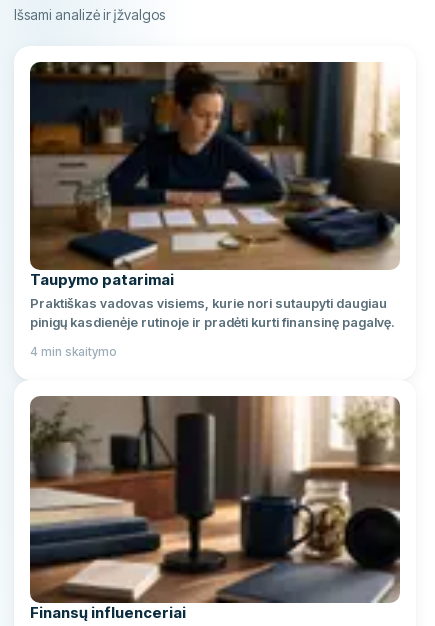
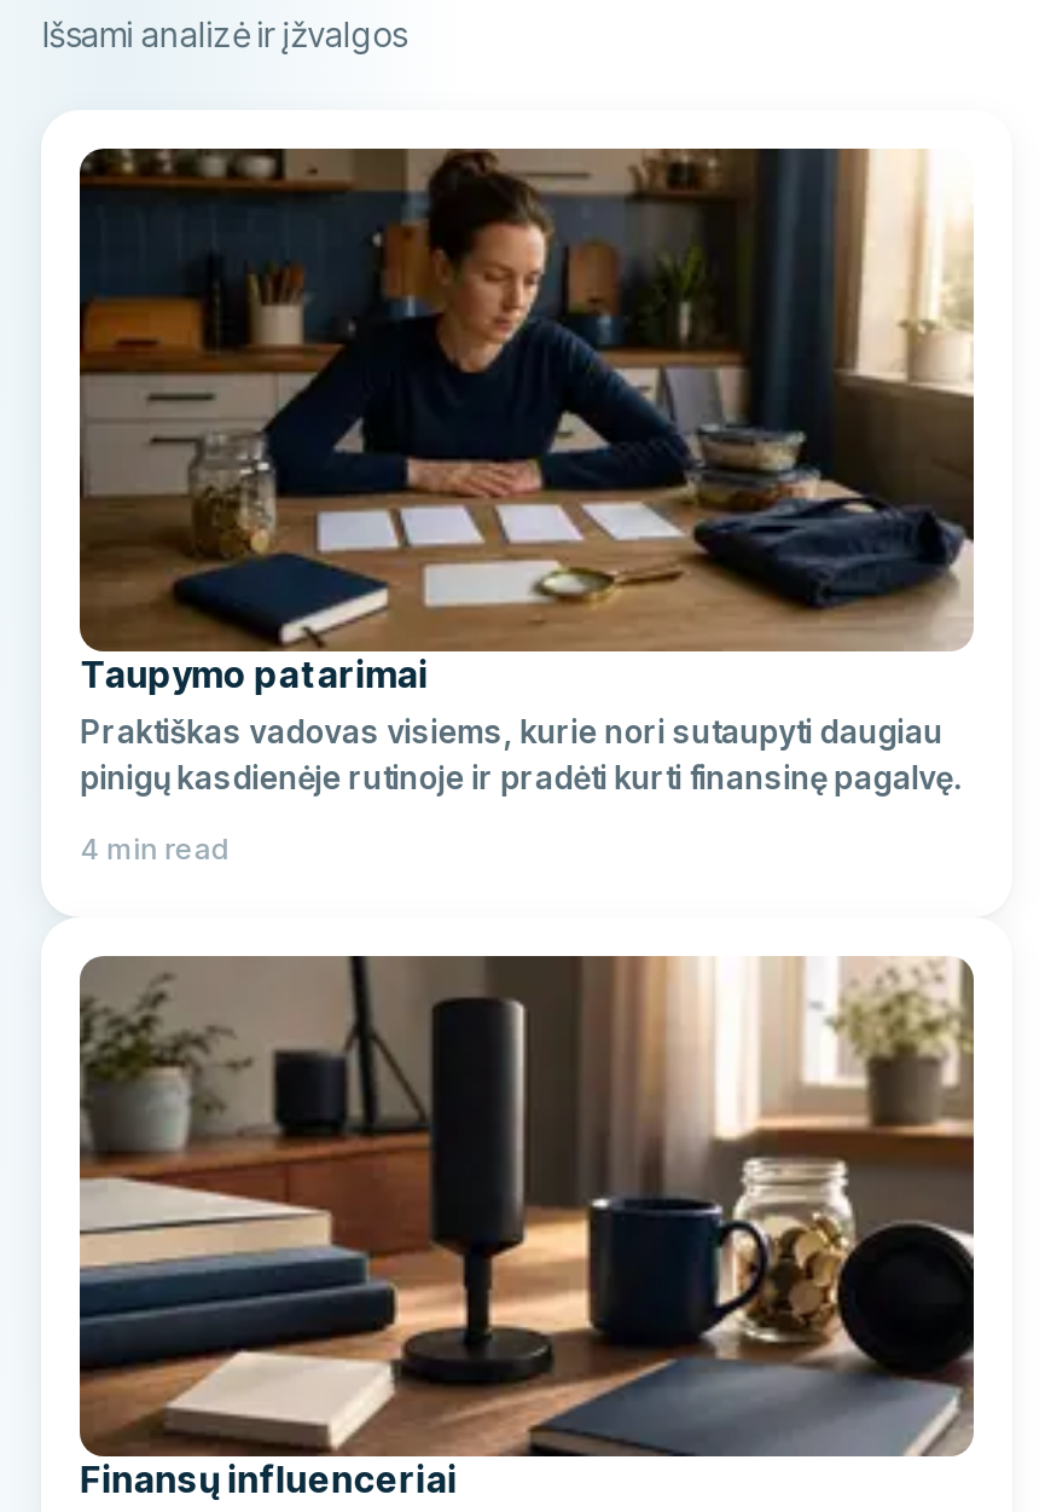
- 4 min skaitymo
+ 4 min read
